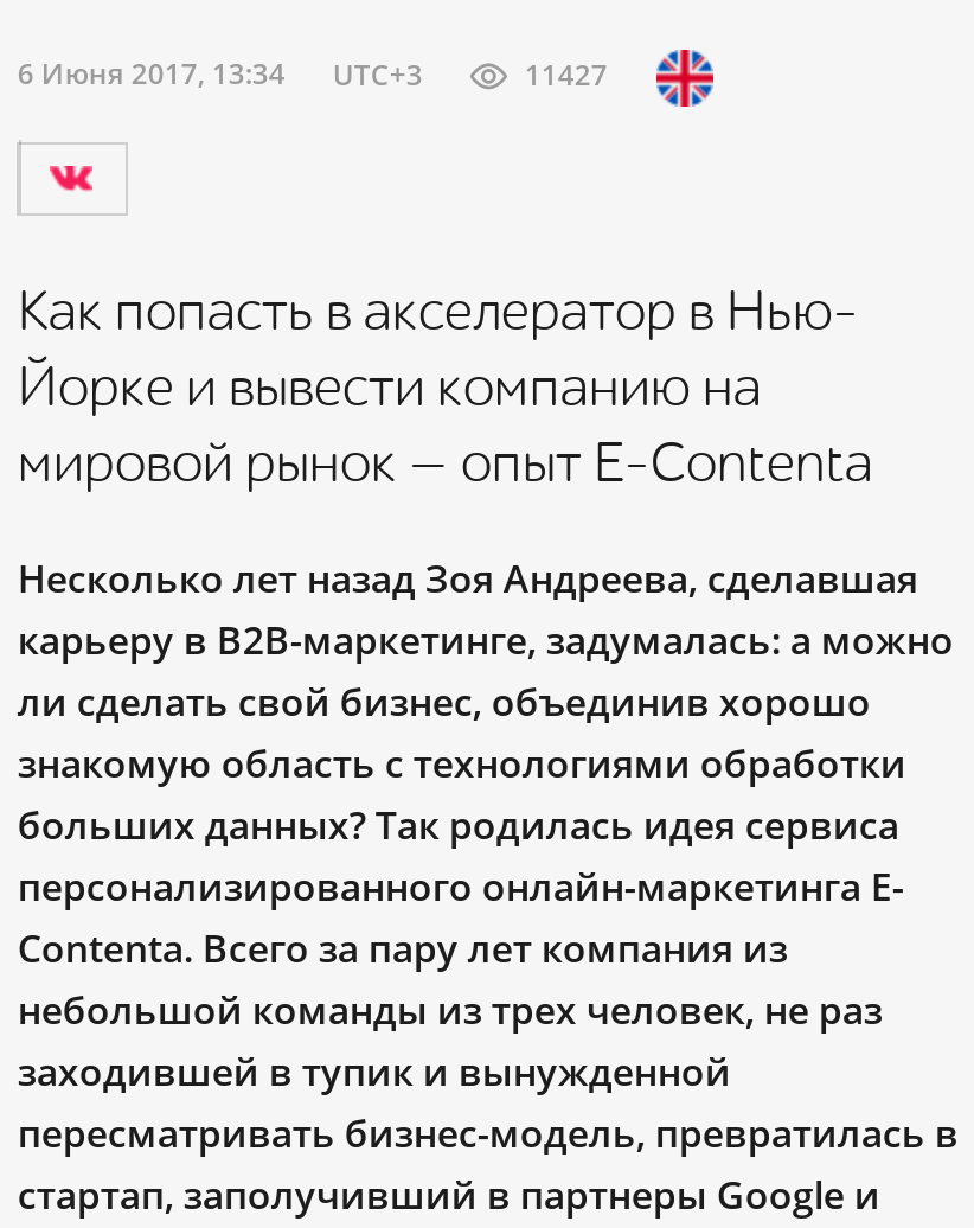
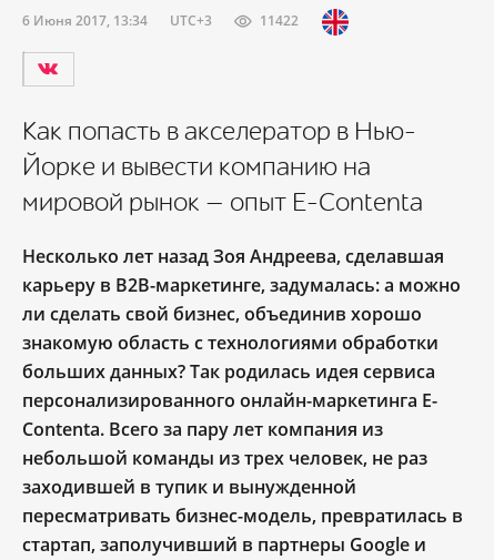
- 11427
+ 11422
